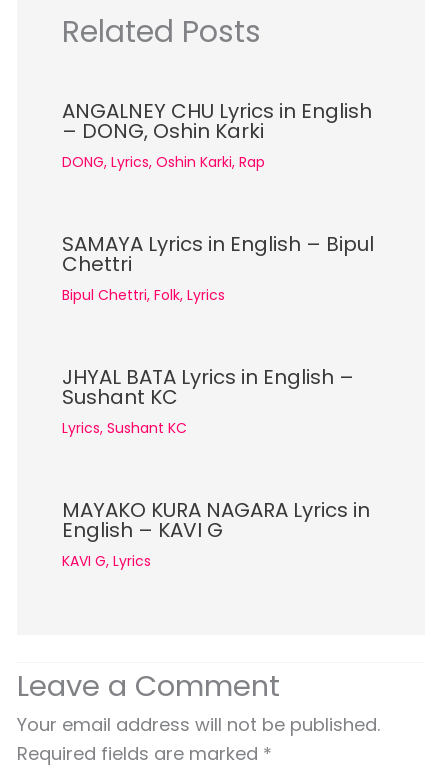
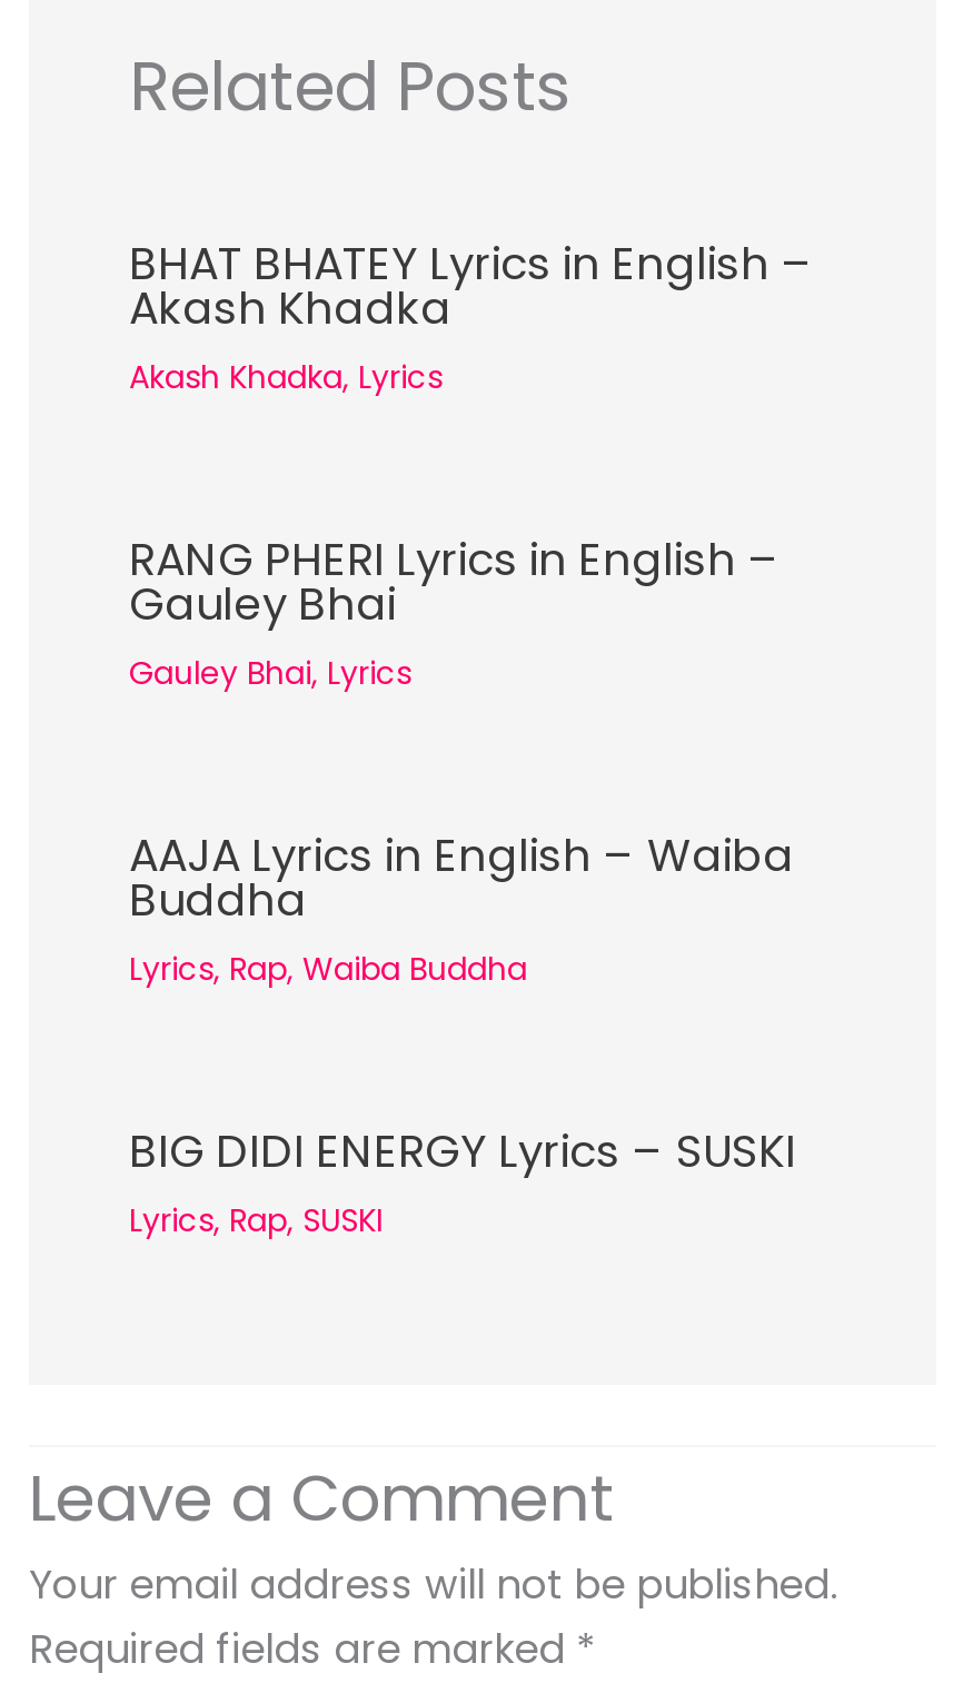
- ANGALNEY CHU Lyrics in English
- – DONG, Oshin Karki
- DONG, Lyrics, Oshin Karki, Rap
+ BHAT BHATEY Lyrics in English –
+ Akash Khadka
+ Akash Khadka, Lyrics

- SAMAYA Lyrics in English – Bipul
- Chettri
- Bipul Chettri, Folk, Lyrics
+ RANG PHERI Lyrics in English –
+ Gauley Bhai
+ Gauley Bhai, Lyrics

- JHYAL BATA Lyrics in English –
- Sushant KC
- Lyrics, Sushant KC
+ AAJA Lyrics in English – Waiba
+ Buddha
+ Lyrics, Rap, Waiba Buddha

- MAYAKO KURA NAGARA Lyrics in
- English – KAVI G
- KAVI G, Lyrics
+ BIG DIDI ENERGY Lyrics – SUSKI
+ Lyrics, Rap, SUSKI
